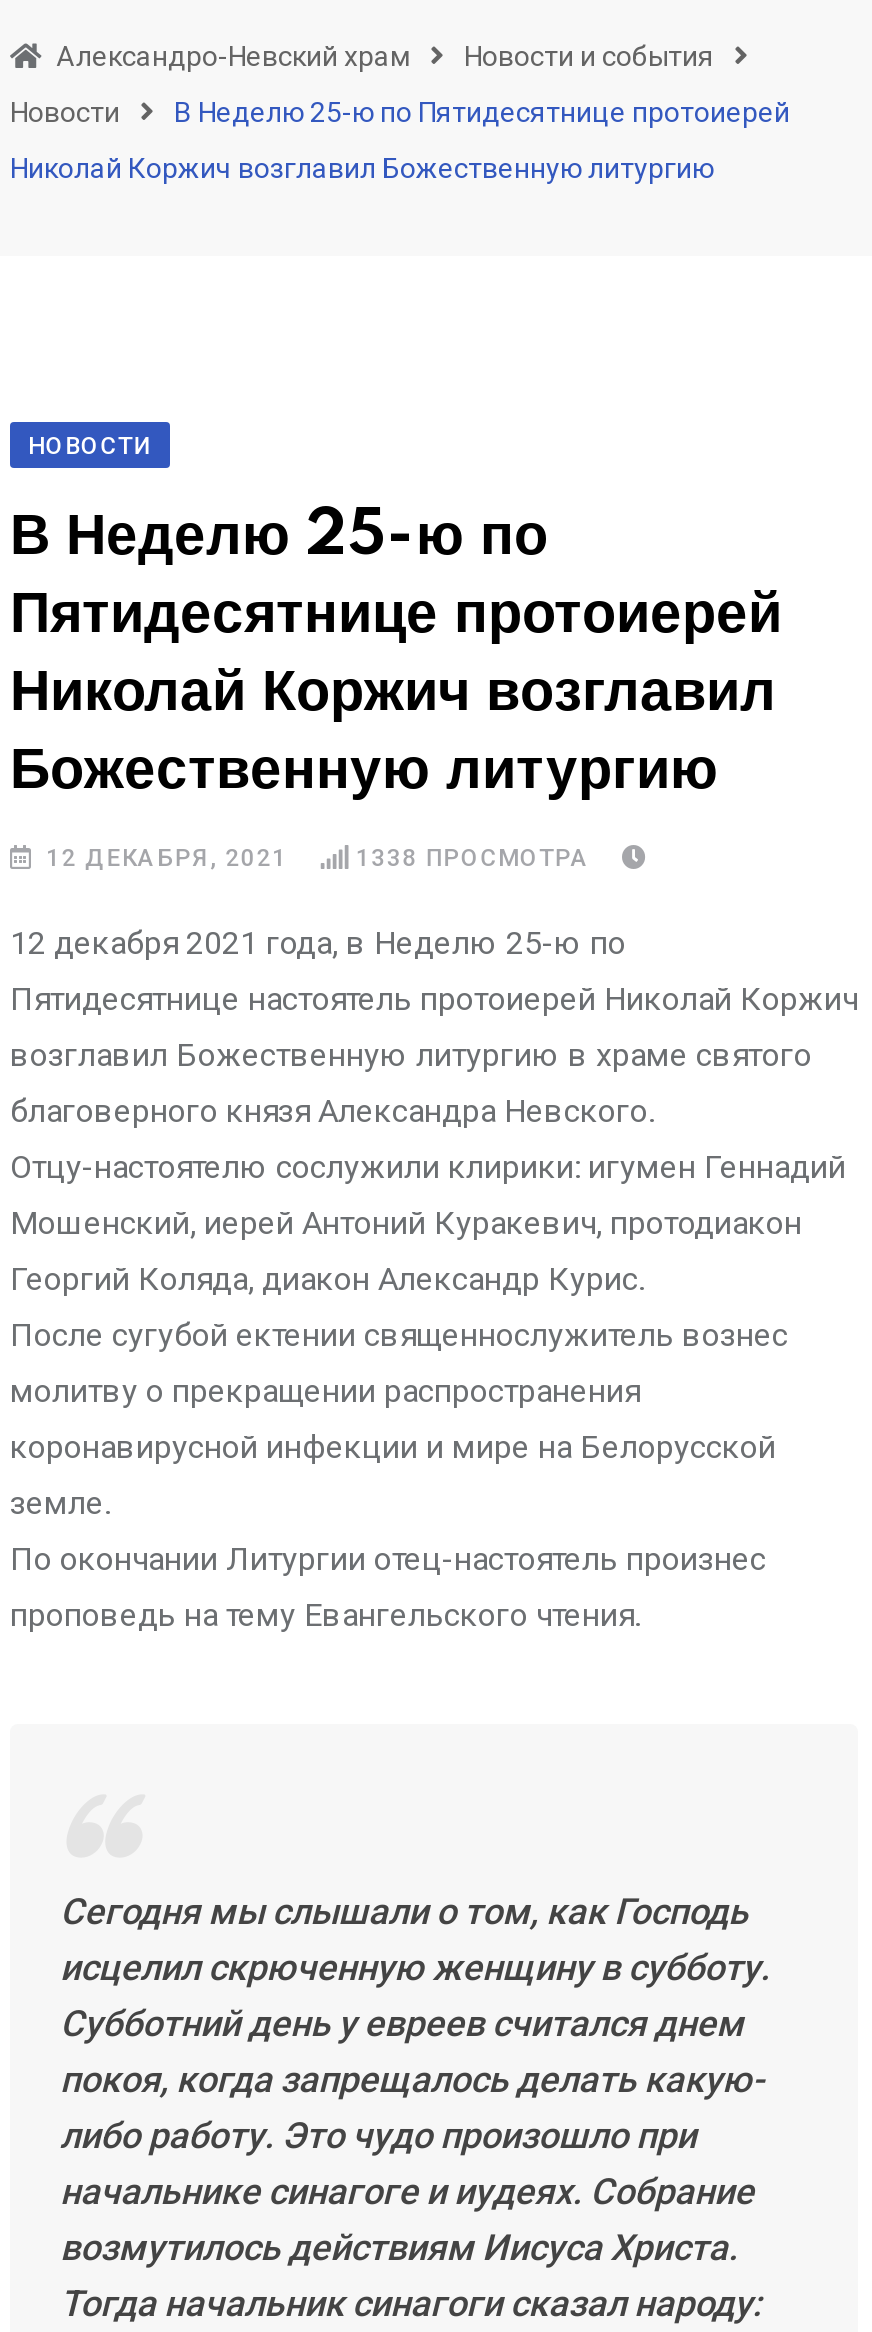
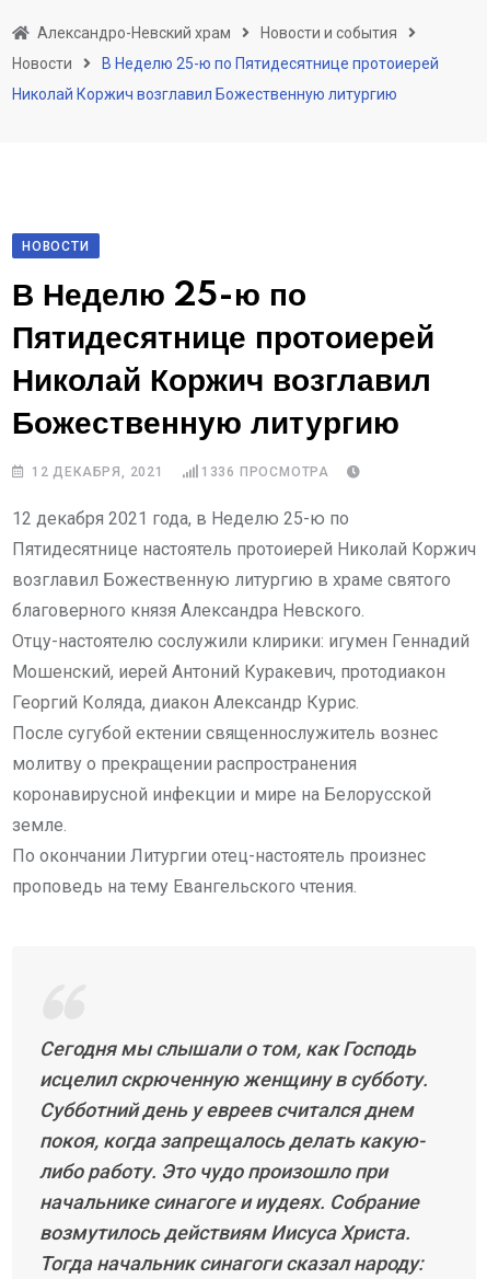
- 1338 ПРОСМОТРА
+ 1336 ПРОСМОТРА
